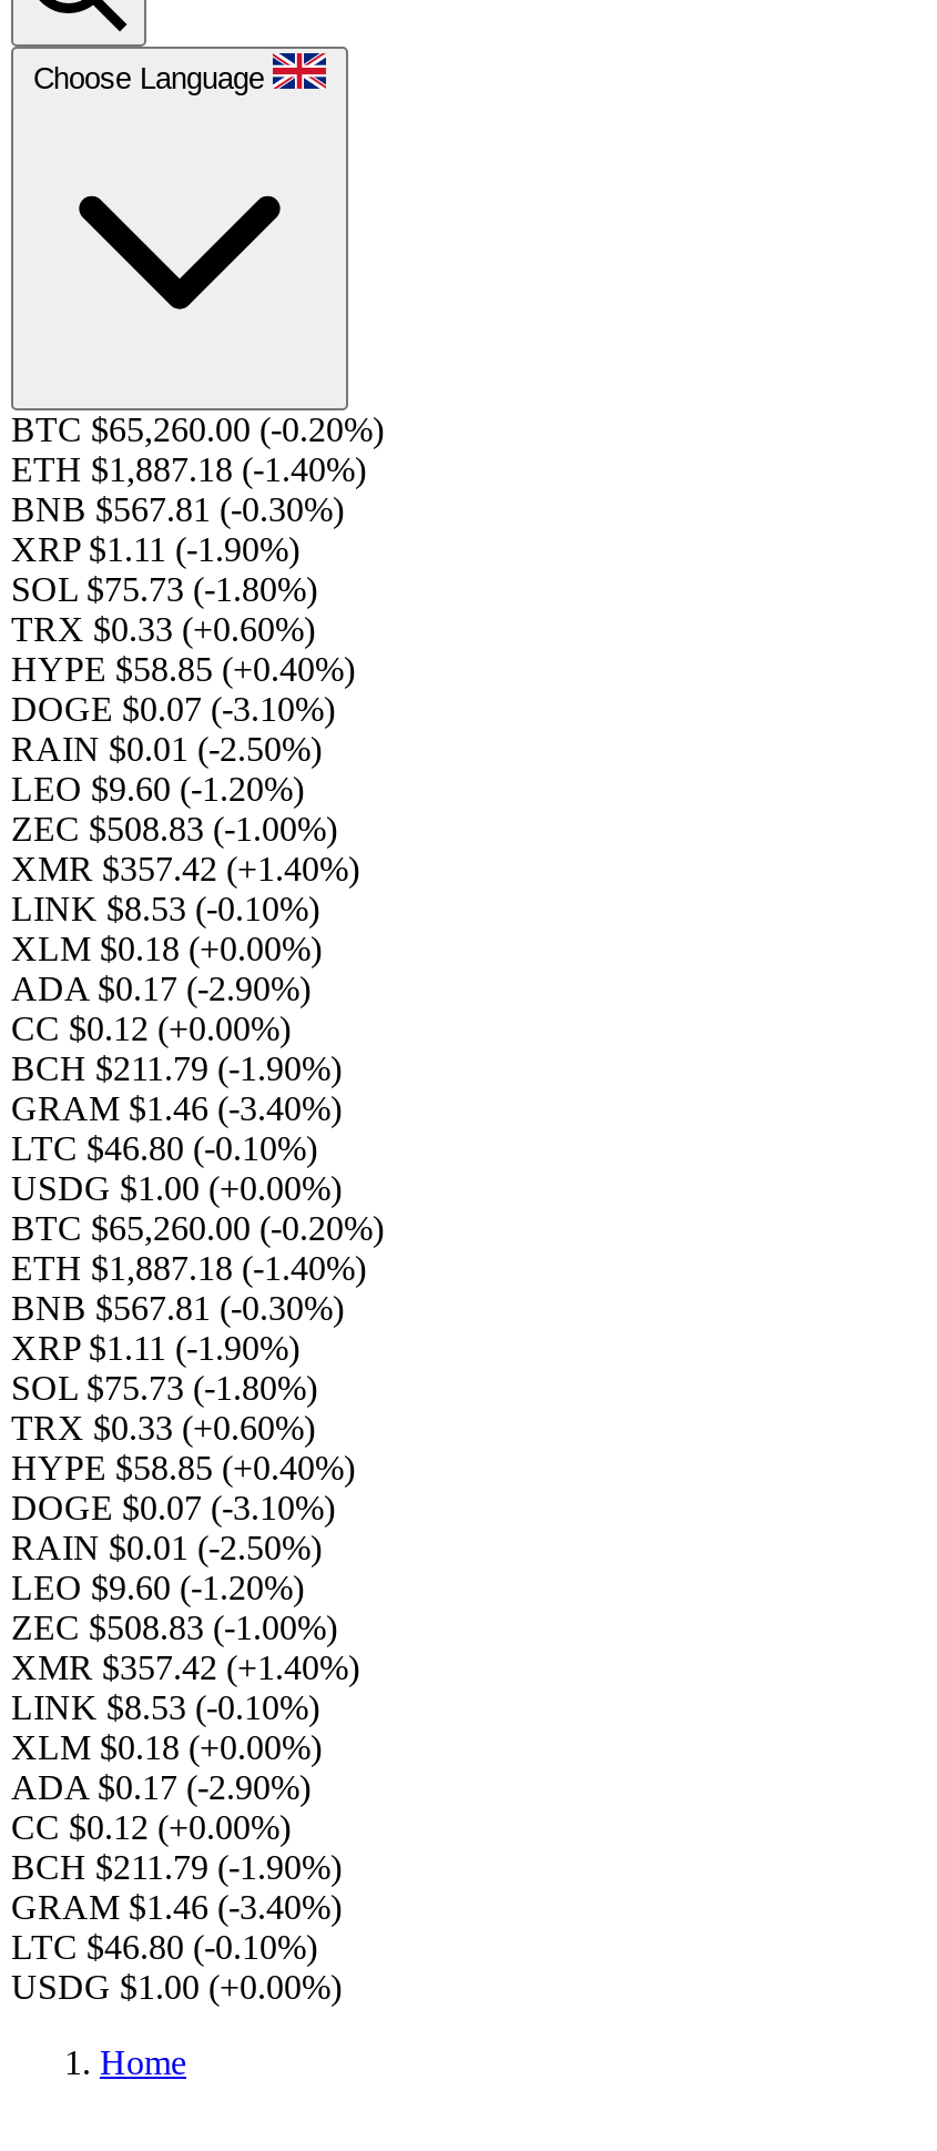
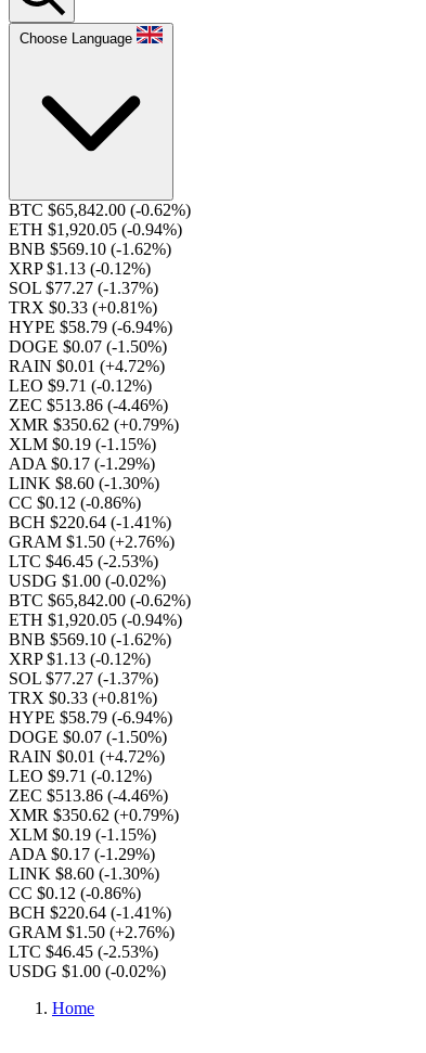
- BTC $65,260.00(-0.20%)
- ETH $1,887.18 (-1.40%)
- BNB $567.81 (-0.30%)
- XRP $1.11 (-1.90%)
- SOL $75.73 (-1.80%)
- TRX $0.33 (+0.60%)
- HYPE $58.85 (+0.40%)
- DOGE $0.07 (-3.10%)
- RAIN $0.01 (-2.50%)
- LEO $9.60 (-1.20%)
- ZEC $508.83 (-1.00%)
- XMR $357.42 (+1.40%)
- LINK $8.53 (-0.10%)
- XLM $0.18 (+0.00%)
- ADA $0.17 (-2.90%)
- CC $0.12 (+0.00%)
- BCH $211.79 (-1.90%)
- GRAM $1.46 (-3.40%)
- LTC $46.80 (-0.10%)
- USDG $1.00(+0.00%)
- BTC $65,260.00 (-0.20%)
- ETH $1,887.18 (-1.40%)
- BNB $567.81 (-0.30%)
- XRP $1.11 (-1.90%)
- SOL $75.73 (-1.80%)
- TRX $0.33 (+0.60%)
- HYPE $58.85 (+0.40%)
- DOGE $0.07 (-3.10%)
- RAIN $0.01 (-2.50%)
- LEO $9.60 (-1.20%)
- ZEC $508.83 (-1.00%)
- XMR $357.42 (+1.40%)
- LINK $8.53 (-0.10%)
- XLM $0.18 (+0.00%)
- ADA $0.17 (-2.90%)
- CC $0.12 (+0.00%)
- BCH $211.79 (-1.90%)
- GRAM $1.46 (-3.40%)
- LTC $46.80 (-0.10%)
- USDG $1.00(+0.00%)
+ BTC $65,842.00(-0.62%)
+ ETH $1,920.05 (-0.94%)
+ BNB $569.10 (-1.62%)
+ XRP $1.13 (-0.12%)
+ SOL $77.27 (-1.37%)
+ TRX $0.33 (+0.81%)
+ HYPE $58.79 (-6.94%)
+ DOGE $0.07 (-1.50%)
+ RAIN $0.01 (+4.72%)
+ LEO $9.71 (-0.12%)
+ ZEC $513.86 (-4.46%)
+ XMR $350.62 (+0.79%)
+ XLM $0.19 (-1.15%)
+ ADA $0.17 (-1.29%)
+ LINK $8.60 (-1.30%)
+ CC $0.12 (-0.86%)
+ BCH $220.64 (-1.41%)
+ GRAM $1.50 (+2.76%)
+ LTC $46.45 (-2.53%)
+ USDG $1.00(-0.02%)
+ BTC $65,842.00 (-0.62%)
+ ETH $1,920.05 (-0.94%)
+ BNB $569.10 (-1.62%)
+ XRP $1.13 (-0.12%)
+ SOL $77.27 (-1.37%)
+ TRX $0.33 (+0.81%)
+ HYPE $58.79 (-6.94%)
+ DOGE $0.07 (-1.50%)
+ RAIN $0.01 (+4.72%)
+ LEO $9.71 (-0.12%)
+ ZEC $513.86 (-4.46%)
+ XMR $350.62 (+0.79%)
+ XLM $0.19 (-1.15%)
+ ADA $0.17 (-1.29%)
+ LINK $8.60 (-1.30%)
+ CC $0.12 (-0.86%)
+ BCH $220.64 (-1.41%)
+ GRAM $1.50 (+2.76%)
+ LTC $46.45 (-2.53%)
+ USDG $1.00(-0.02%)
